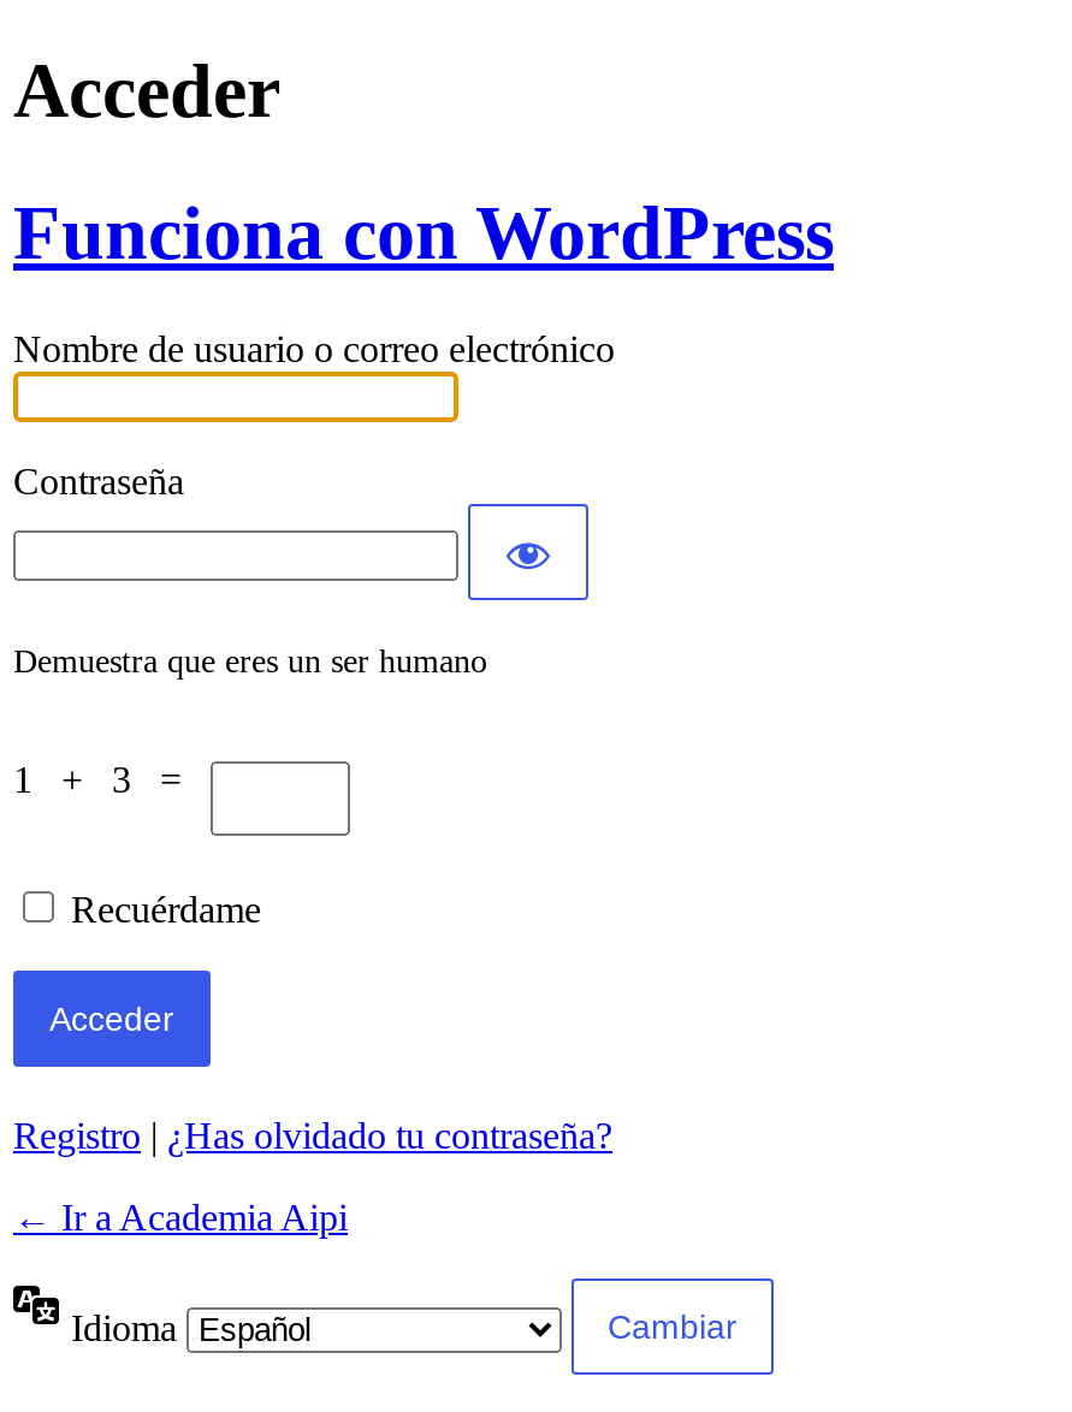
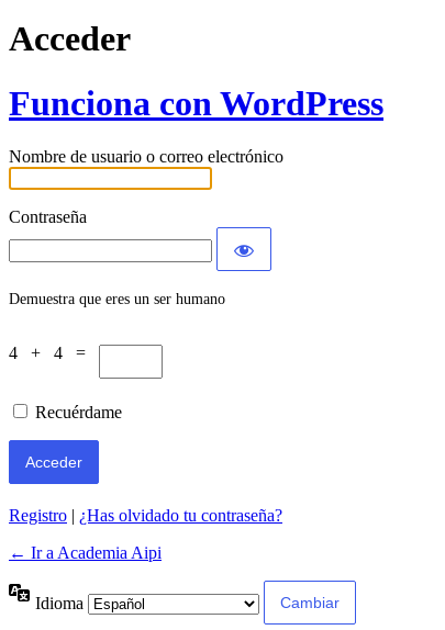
- 1 + 3 =
+ 4 + 4 =
